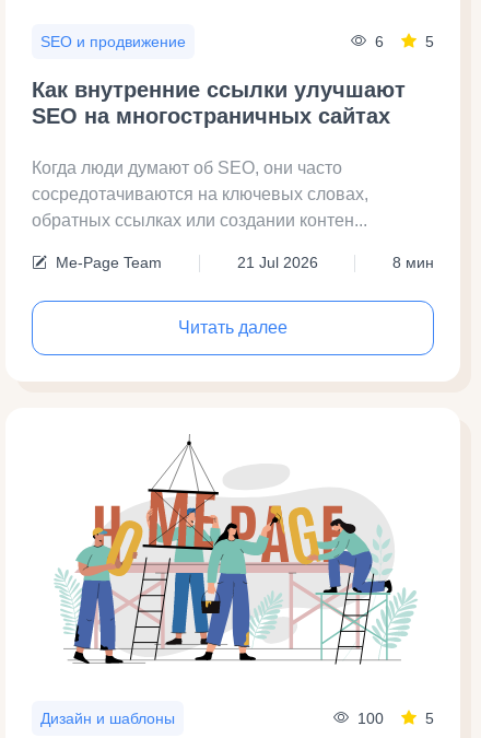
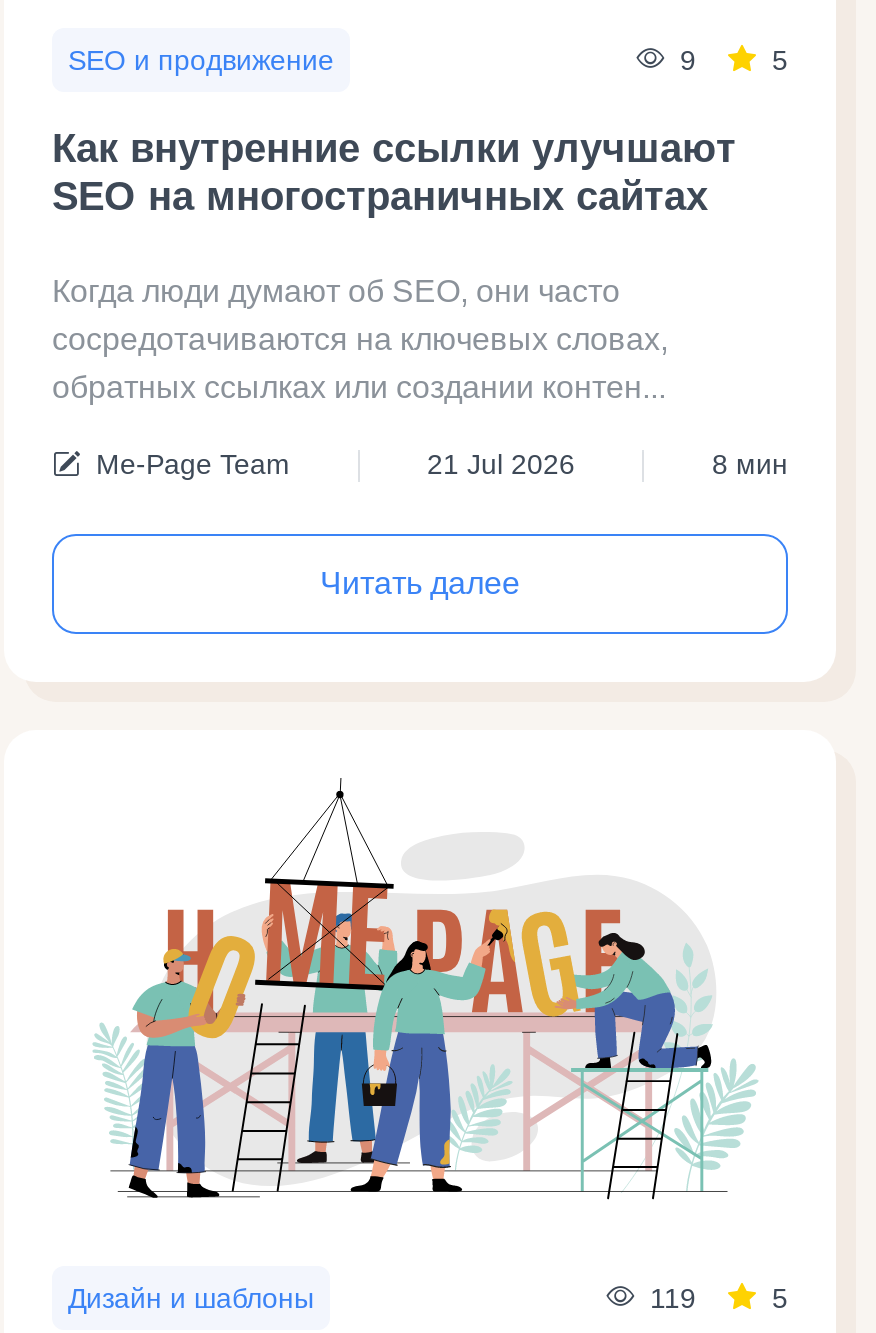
- 6
+ 9

- 100
+ 119
